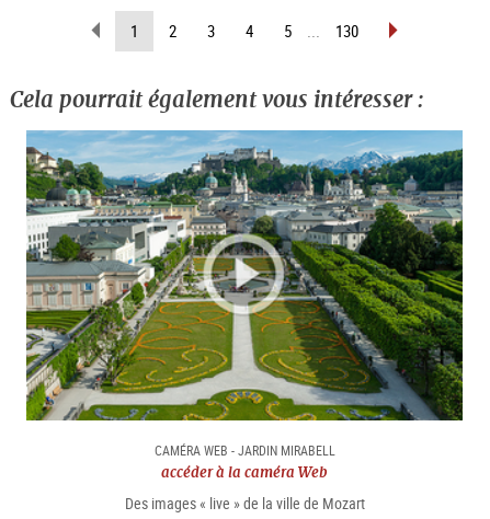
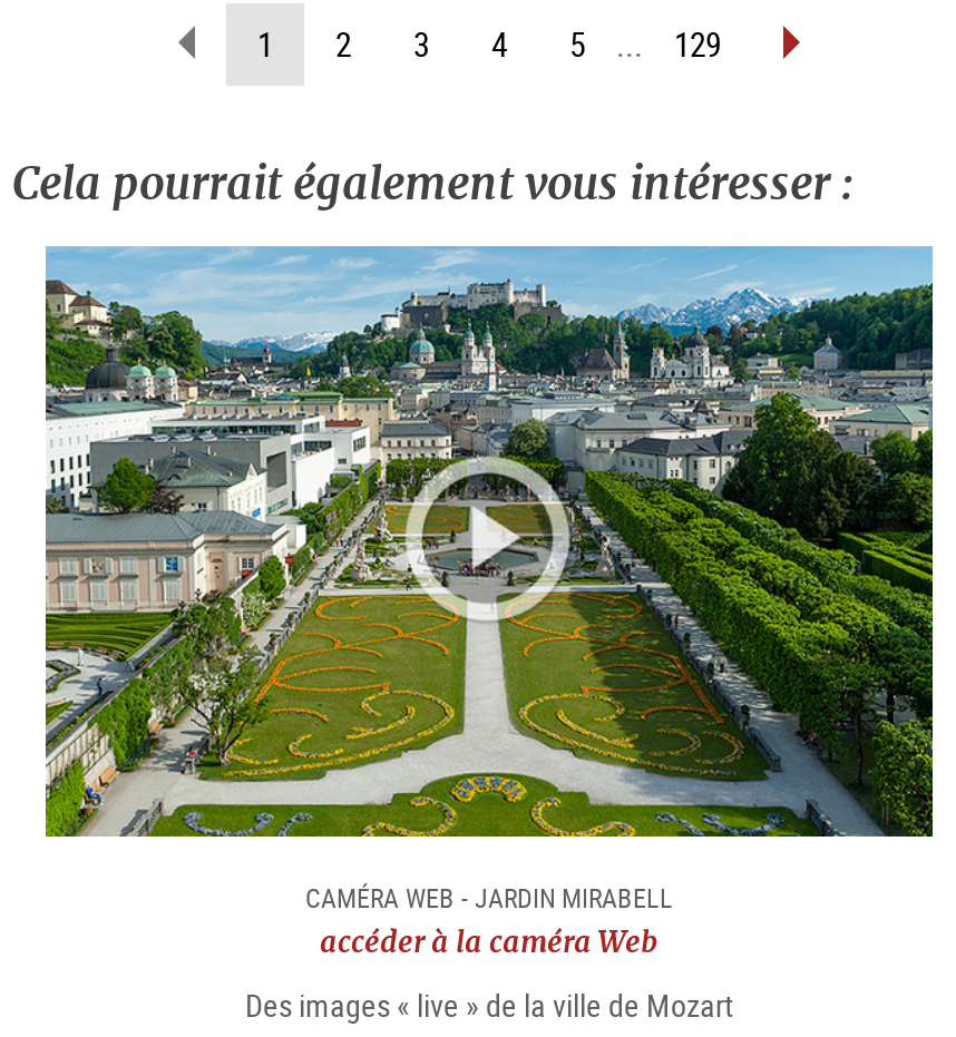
- 130
+ 129
